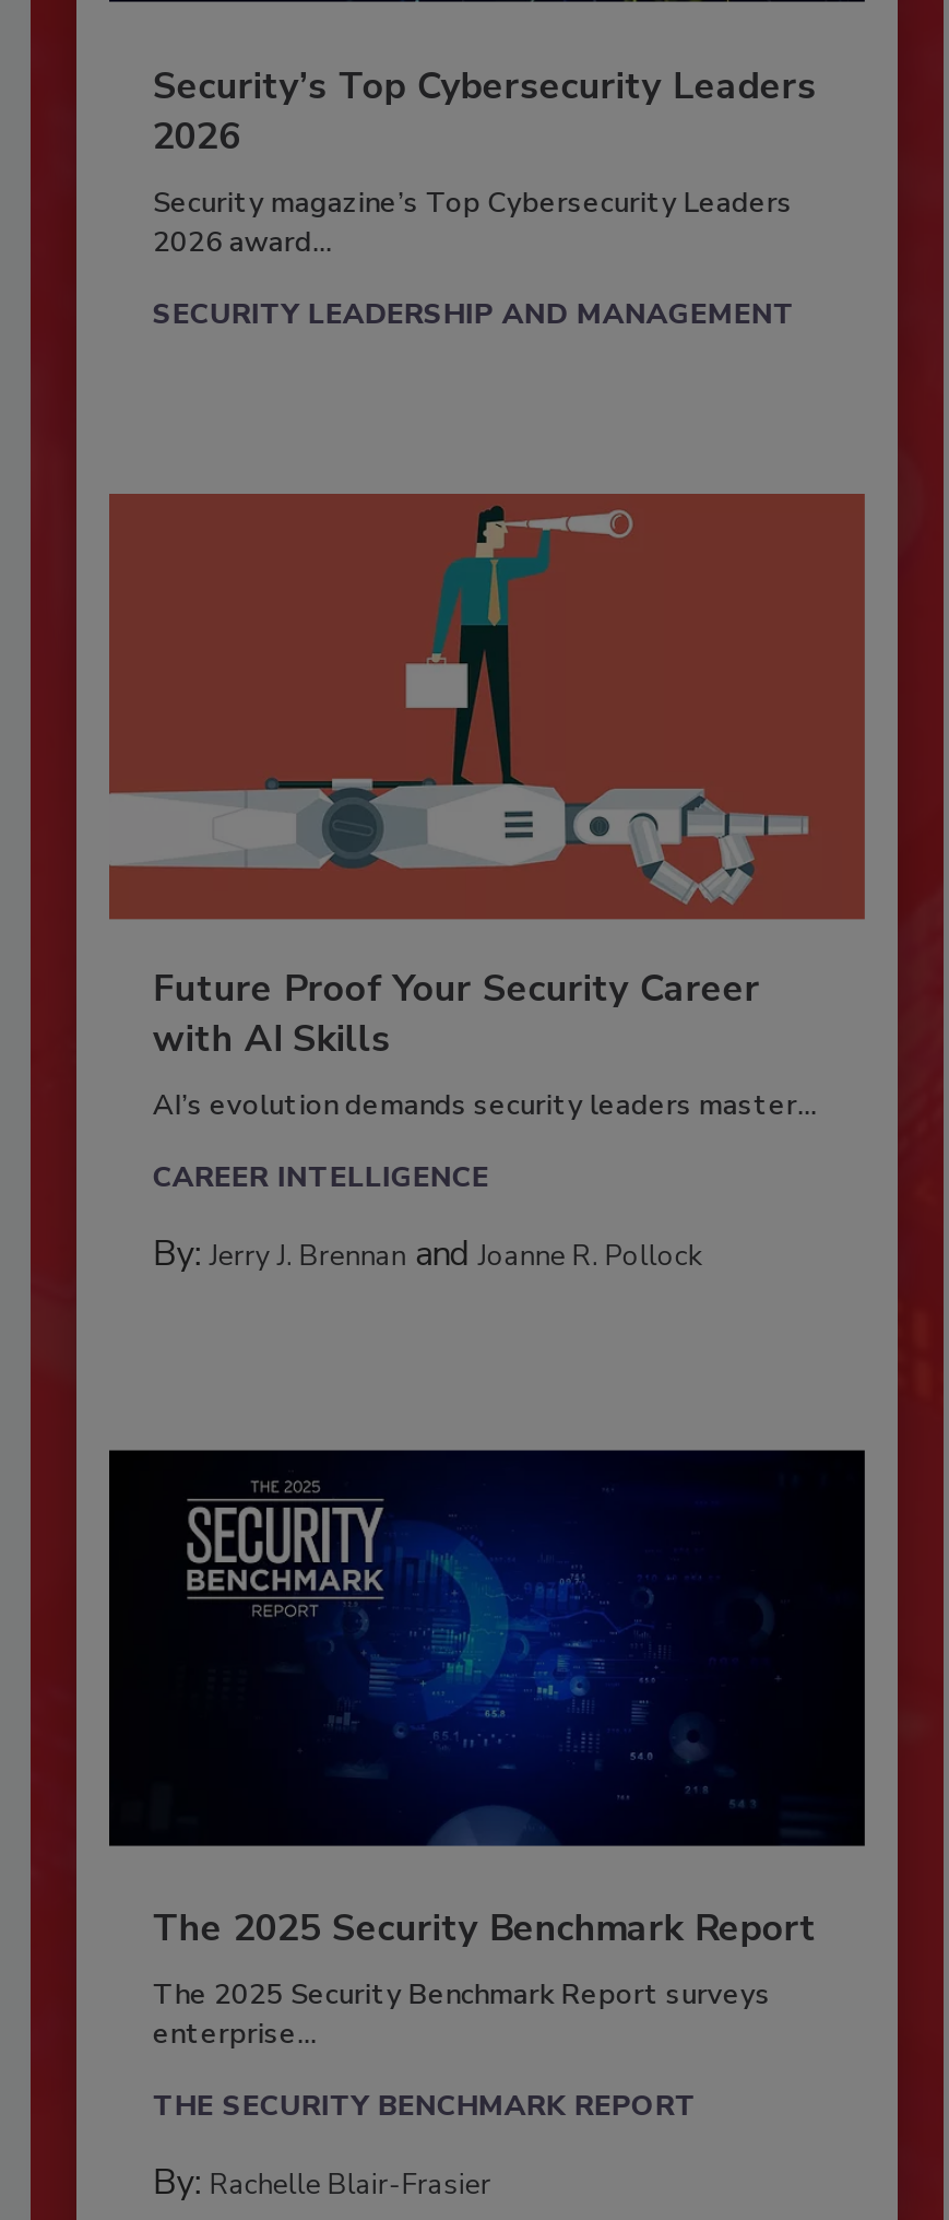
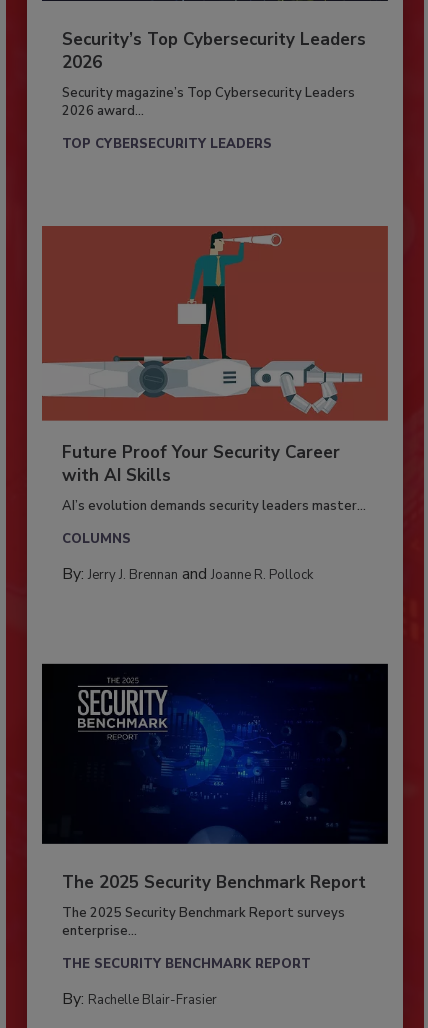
- SECURITY LEADERSHIP AND MANAGEMENT
+ TOP CYBERSECURITY LEADERS

- CAREER INTELLIGENCE
+ COLUMNS
